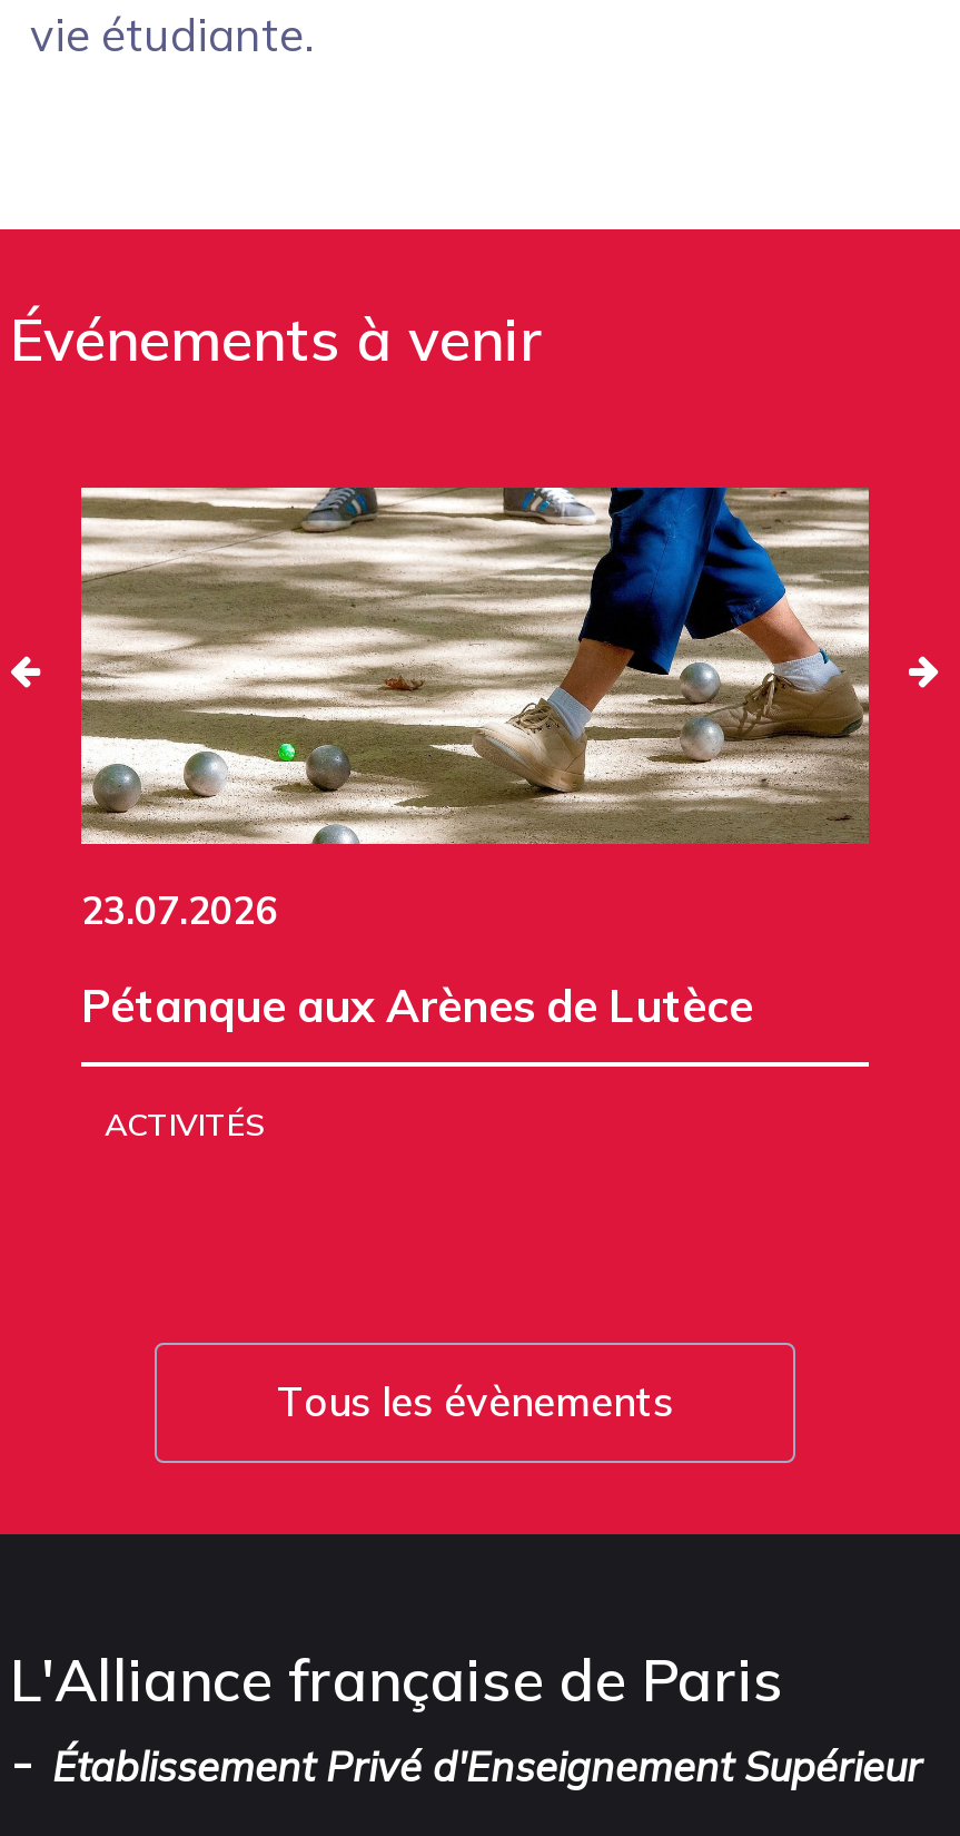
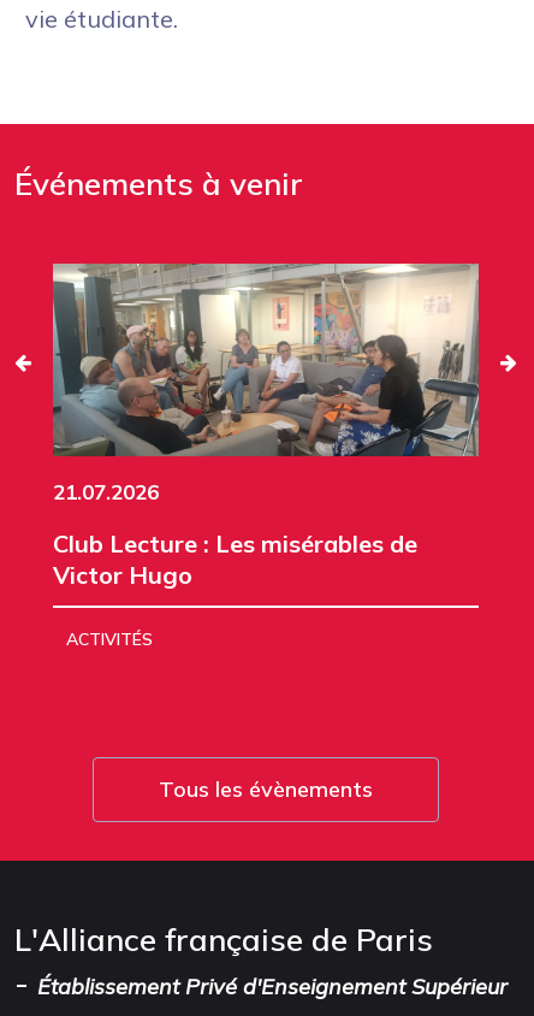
- [image]
- 23.07.2026
+ [image]
+ 21.07.2026

- Pétanque aux Arènes de Lutèce
+ Club Lecture : Les misérables de
+ Victor Hugo
